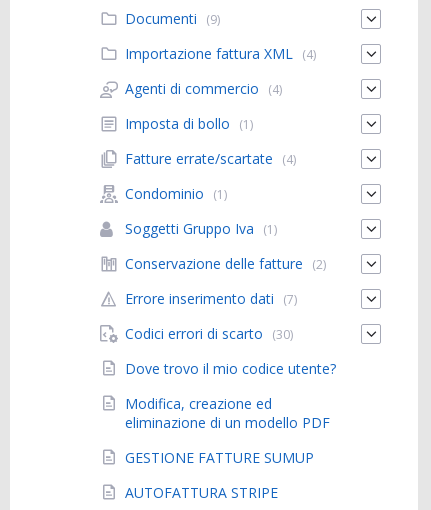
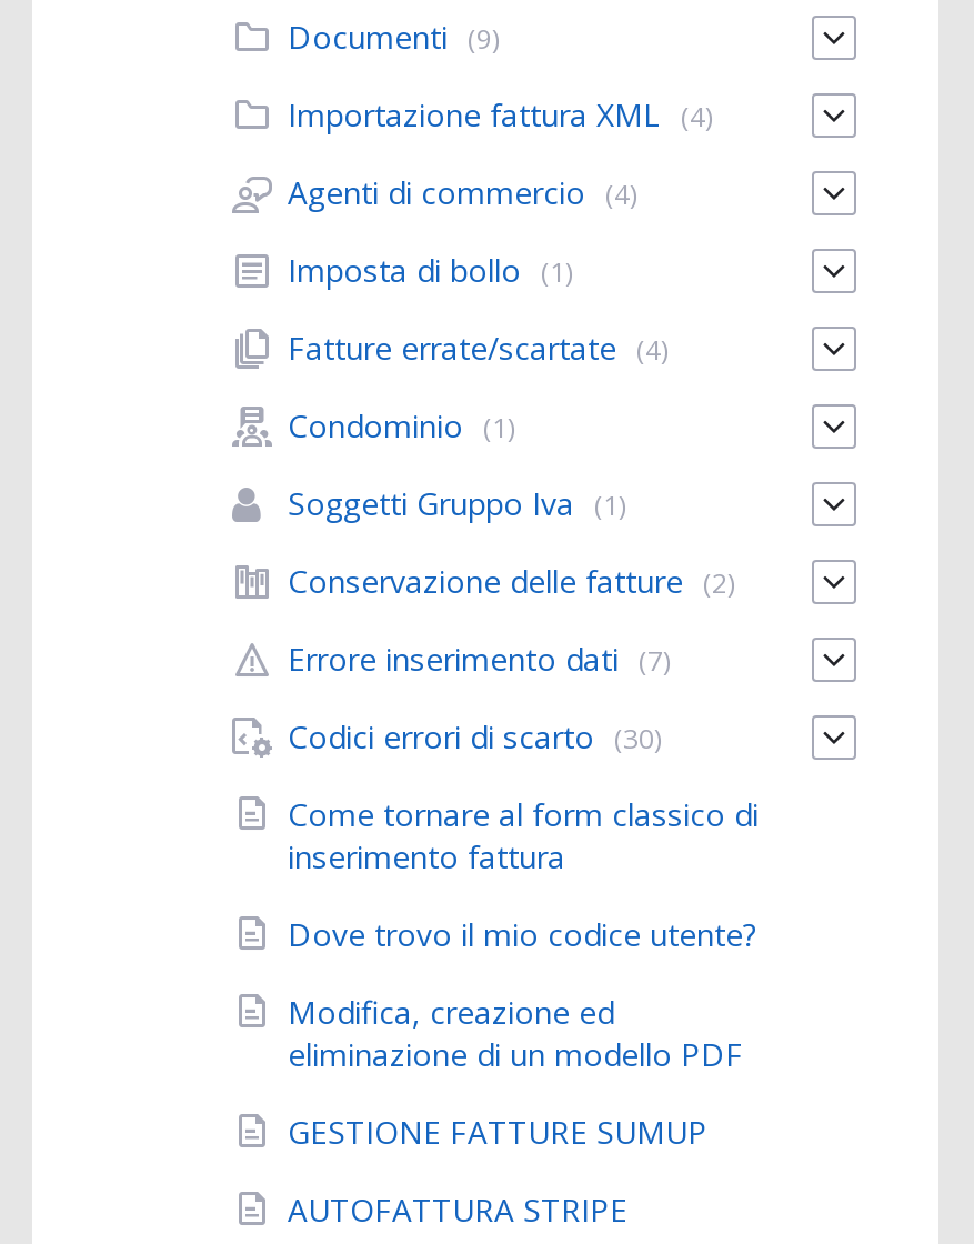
+ Come tornare al form classico di
+ inserimento fattura
